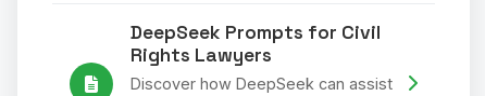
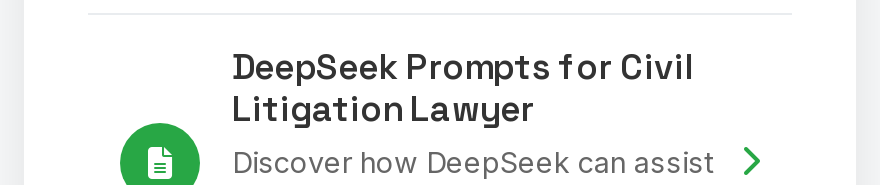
- Rights Lawyers
+ Litigation Lawyer
